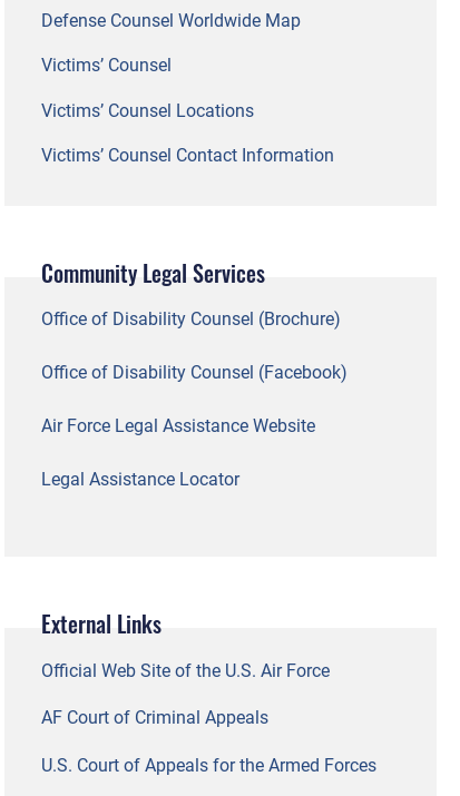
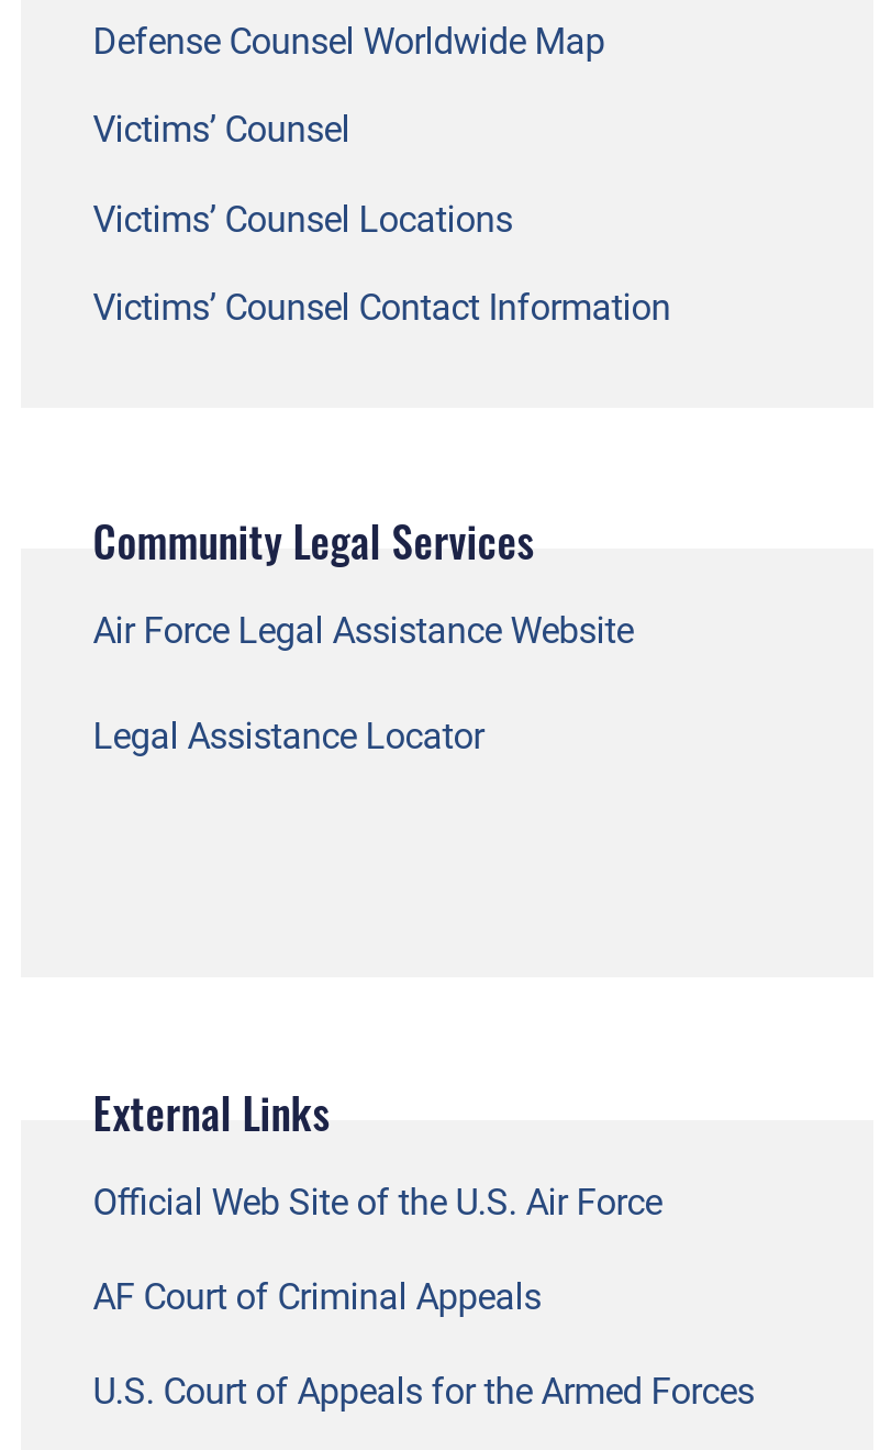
- Office of Disability Counsel (Brochure)
- Office of Disability Counsel (Facebook)

moved up: Air Force Legal Assistance Website | Legal Assistance Locator
